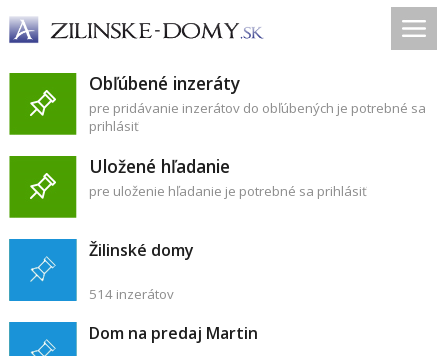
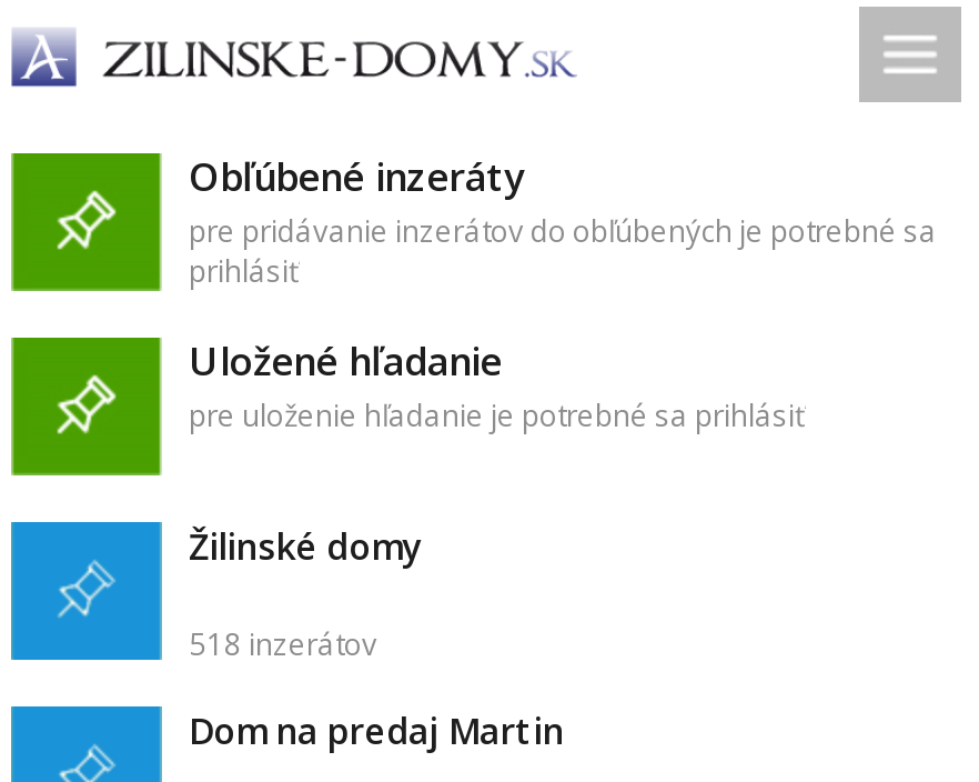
- 514 inzerátov
+ 518 inzerátov
